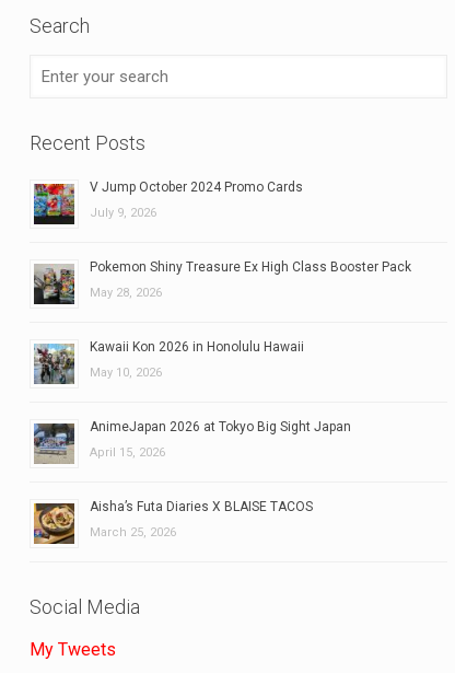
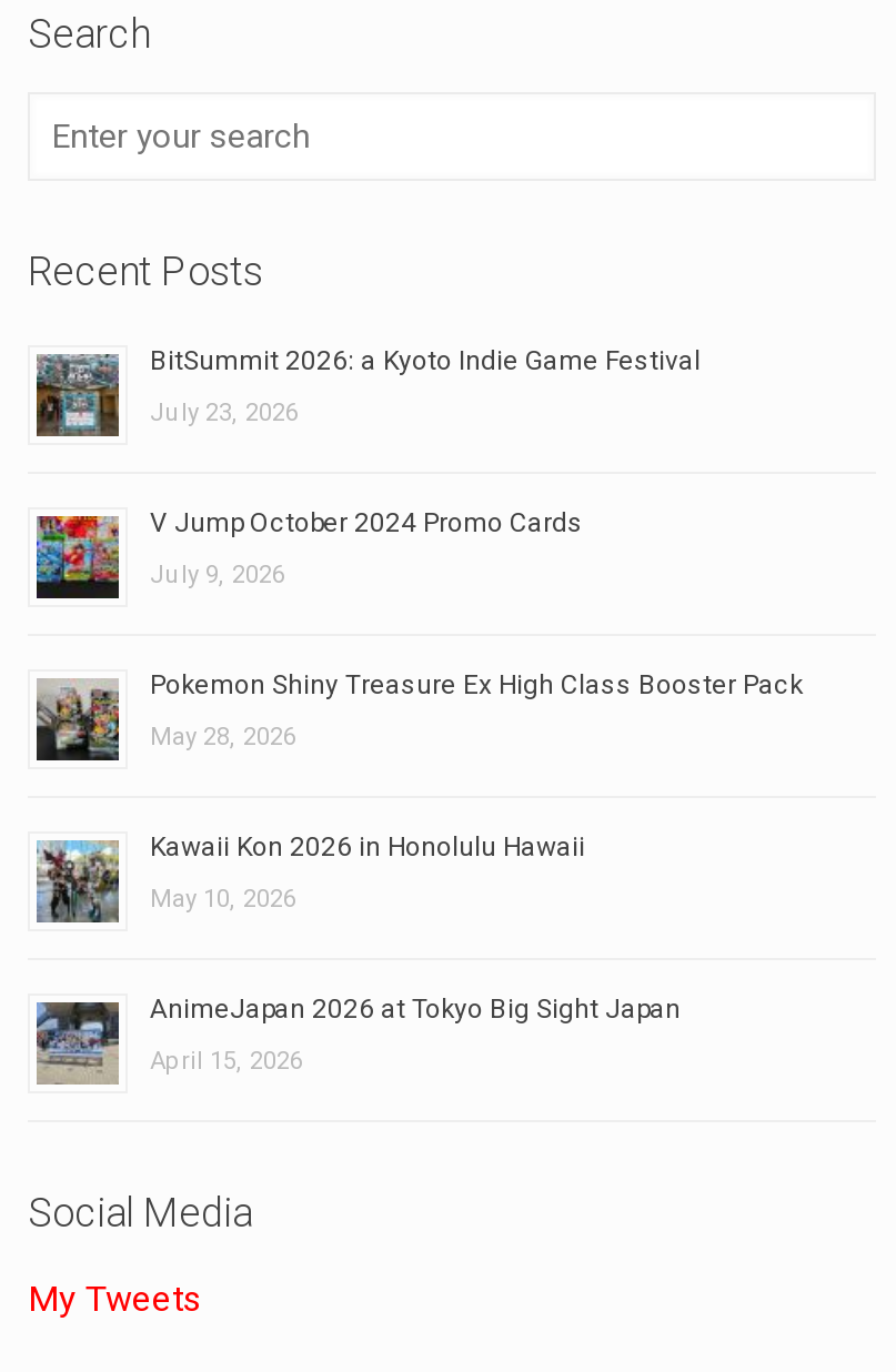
+ [image]
+ BitSummit 2026: a Kyoto Indie Game Festival
+ July 23, 2026

moved down: [image] | V Jump October 2024 Promo Cards | July 9, 2026 | ... | AnimeJapan 2026 at Tokyo Big Sight Japan | April 15, 2026

- [image]
- Aisha’s Futa Diaries X BLAISE TACOS
- March 25, 2026
